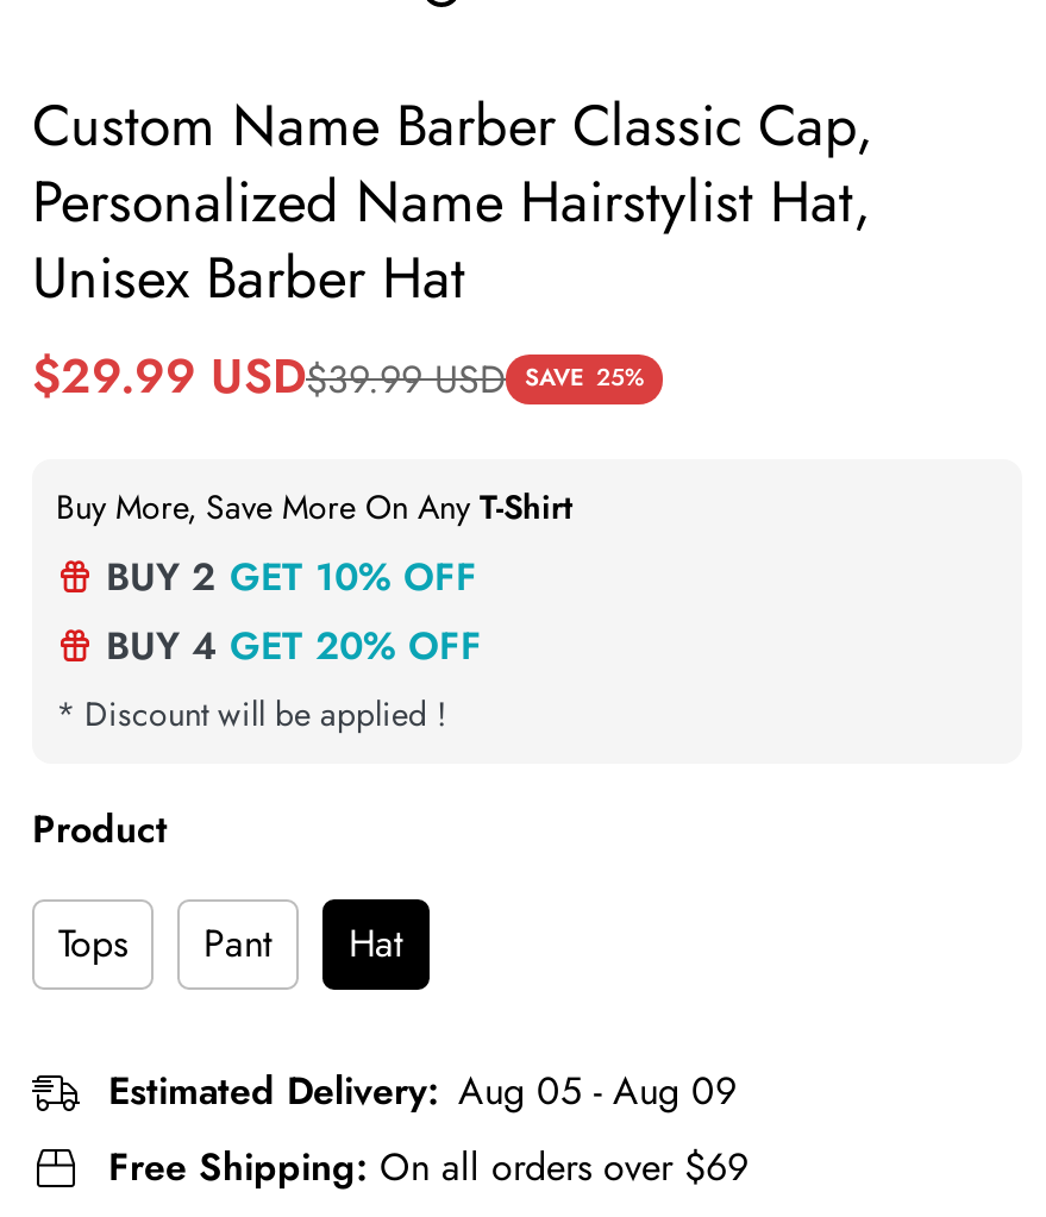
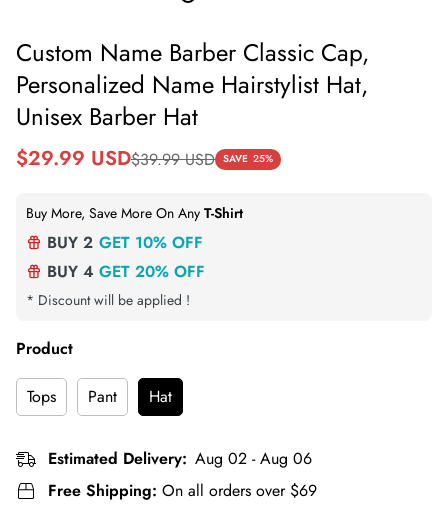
- Estimated Delivery: Aug 05 - Aug 09
+ Estimated Delivery: Aug 02 - Aug 06
